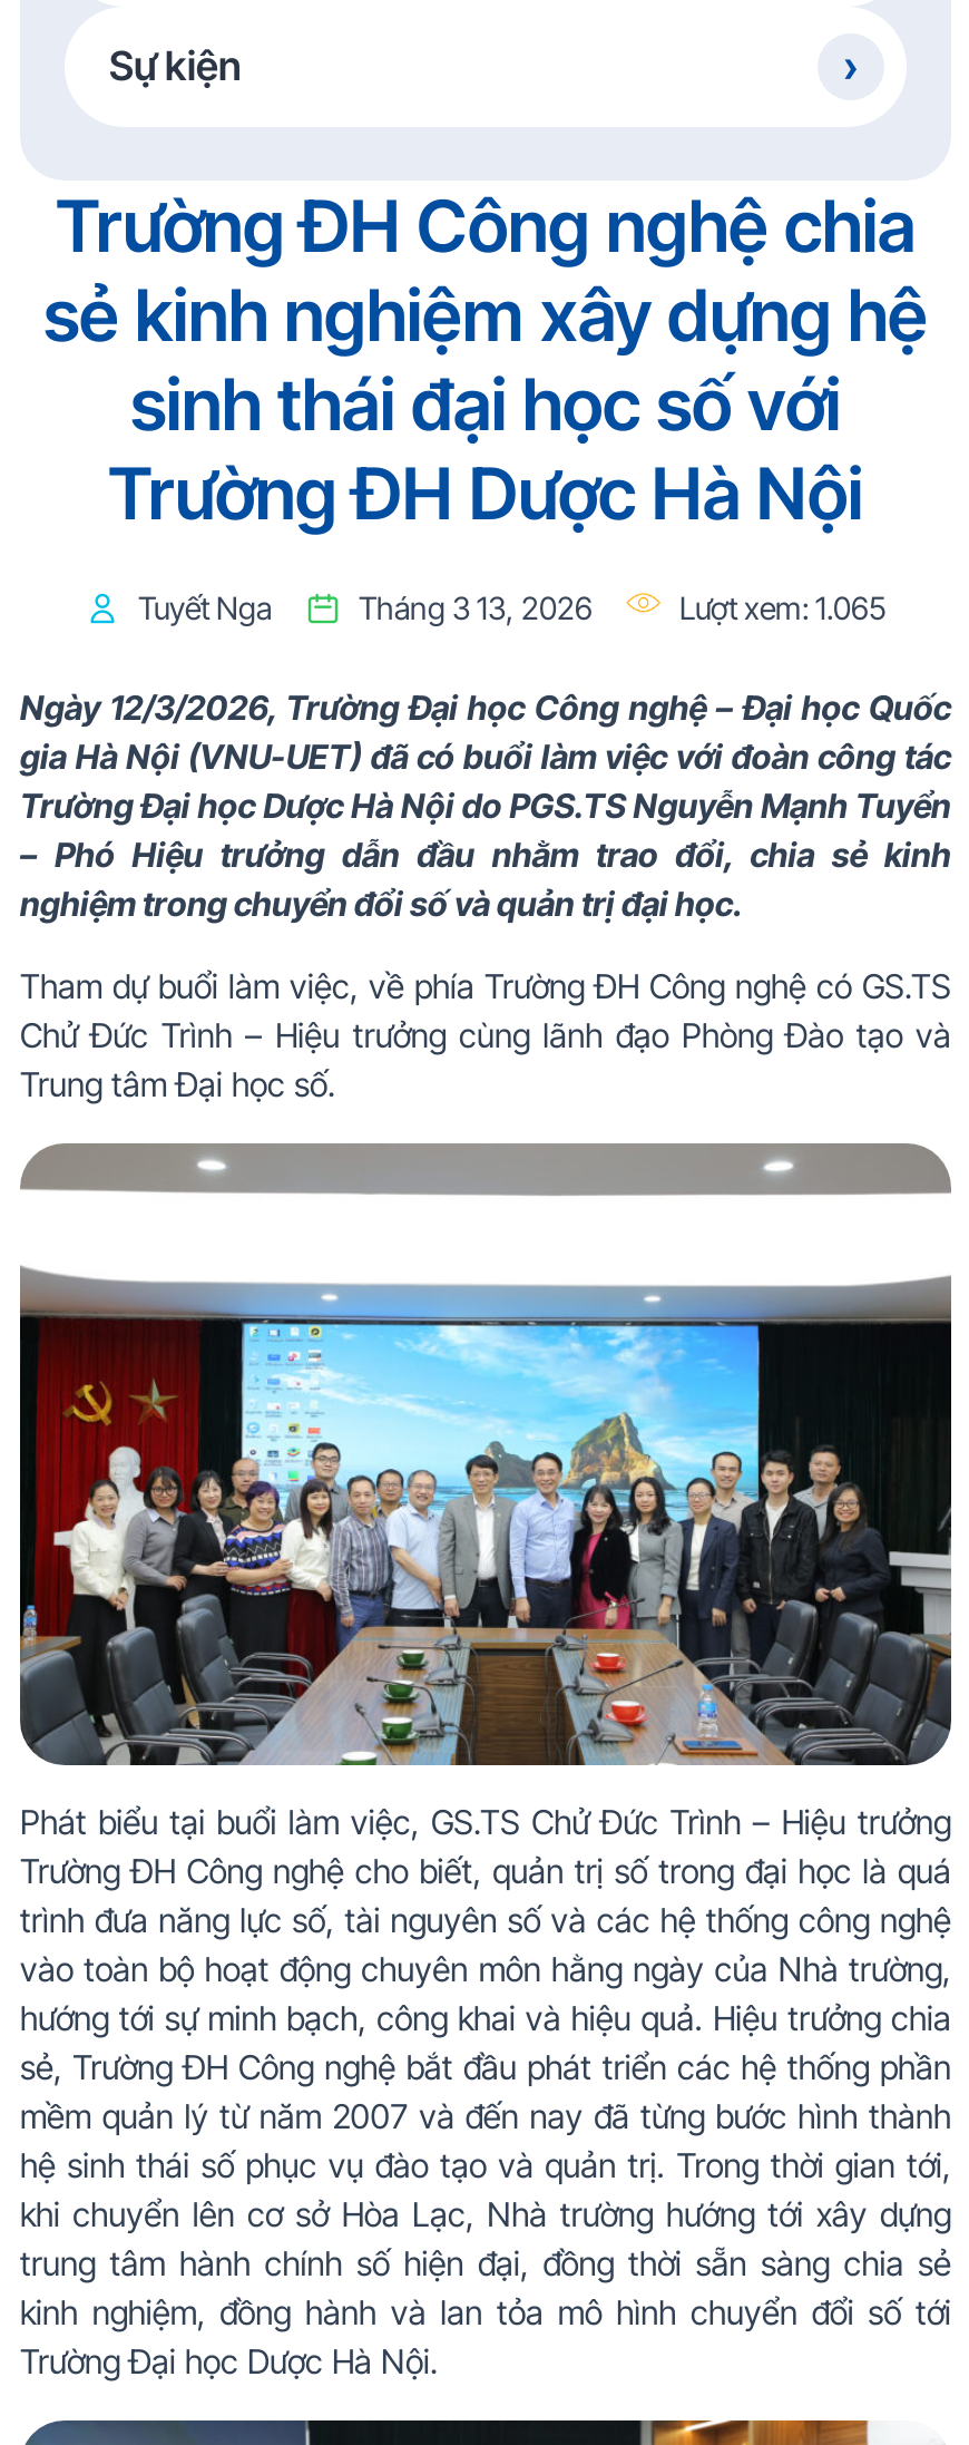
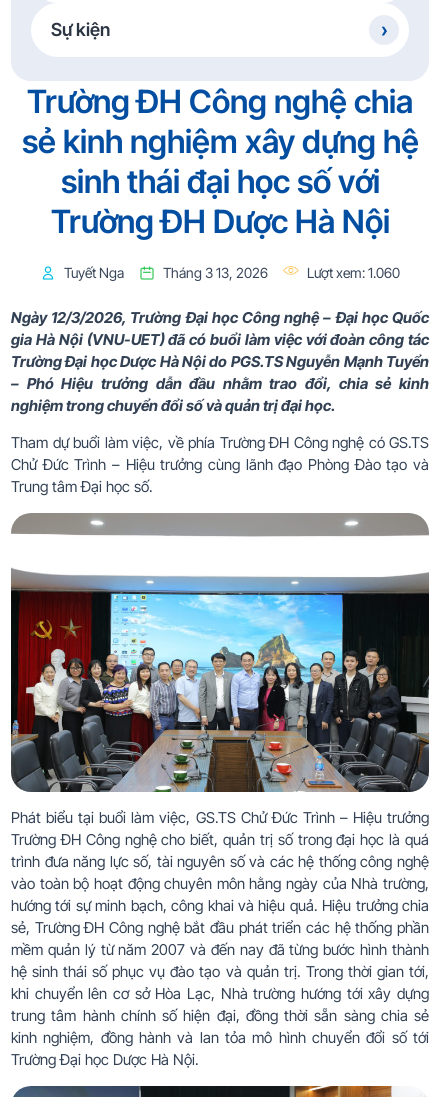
- Lượt xem: 1.065
+ Lượt xem: 1.060
